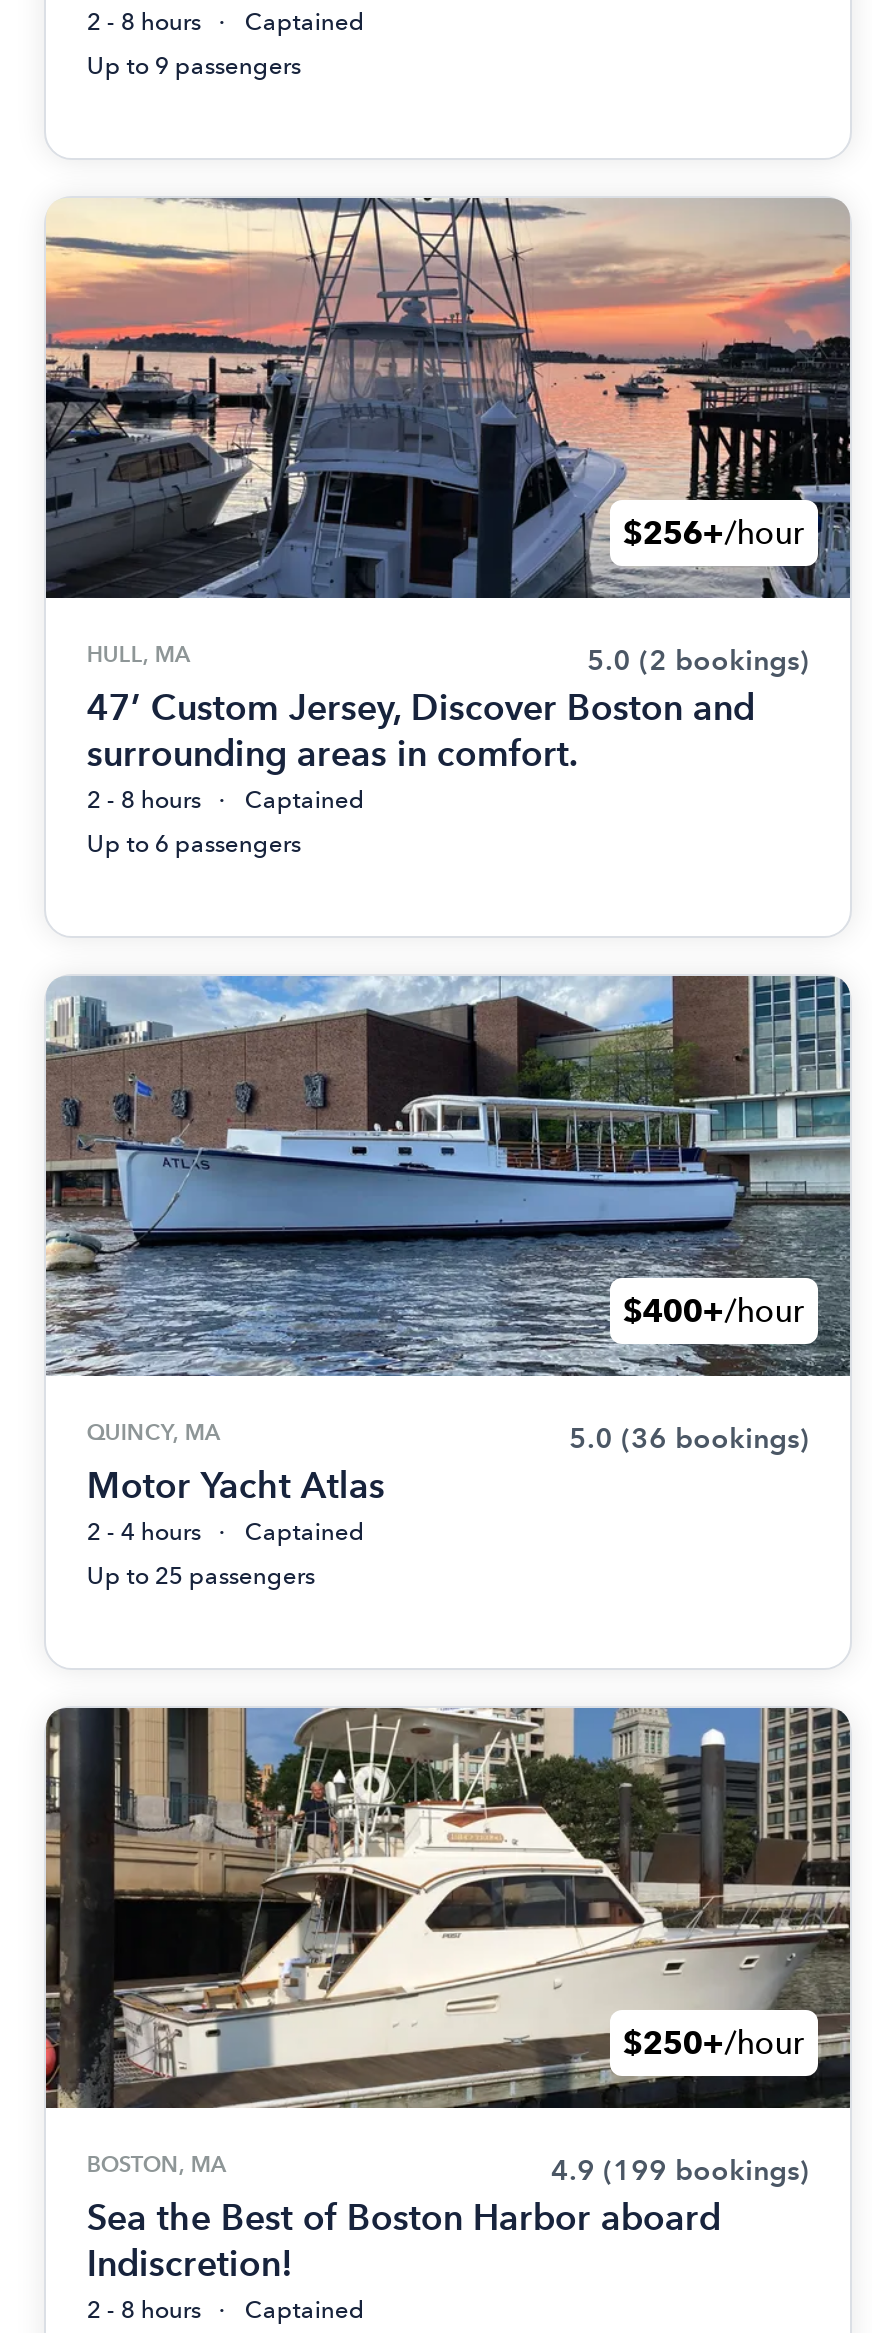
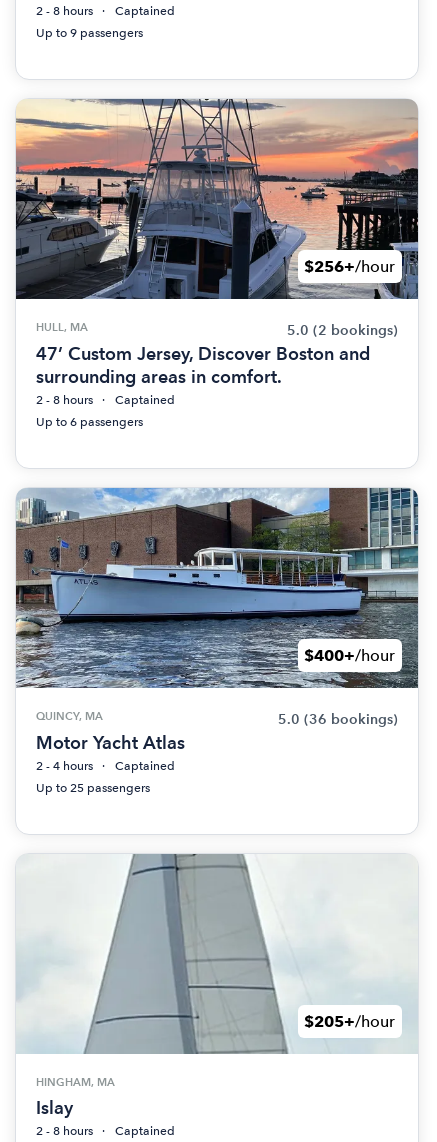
- [image]
- $250+/hour
+ [image]
+ $205+/hour

- BOSTON, MA
- 4.9 (199 bookings)
- Sea the Best of Boston Harbor aboard
- Indiscretion!
+ HINGHAM, MA
+ Islay
